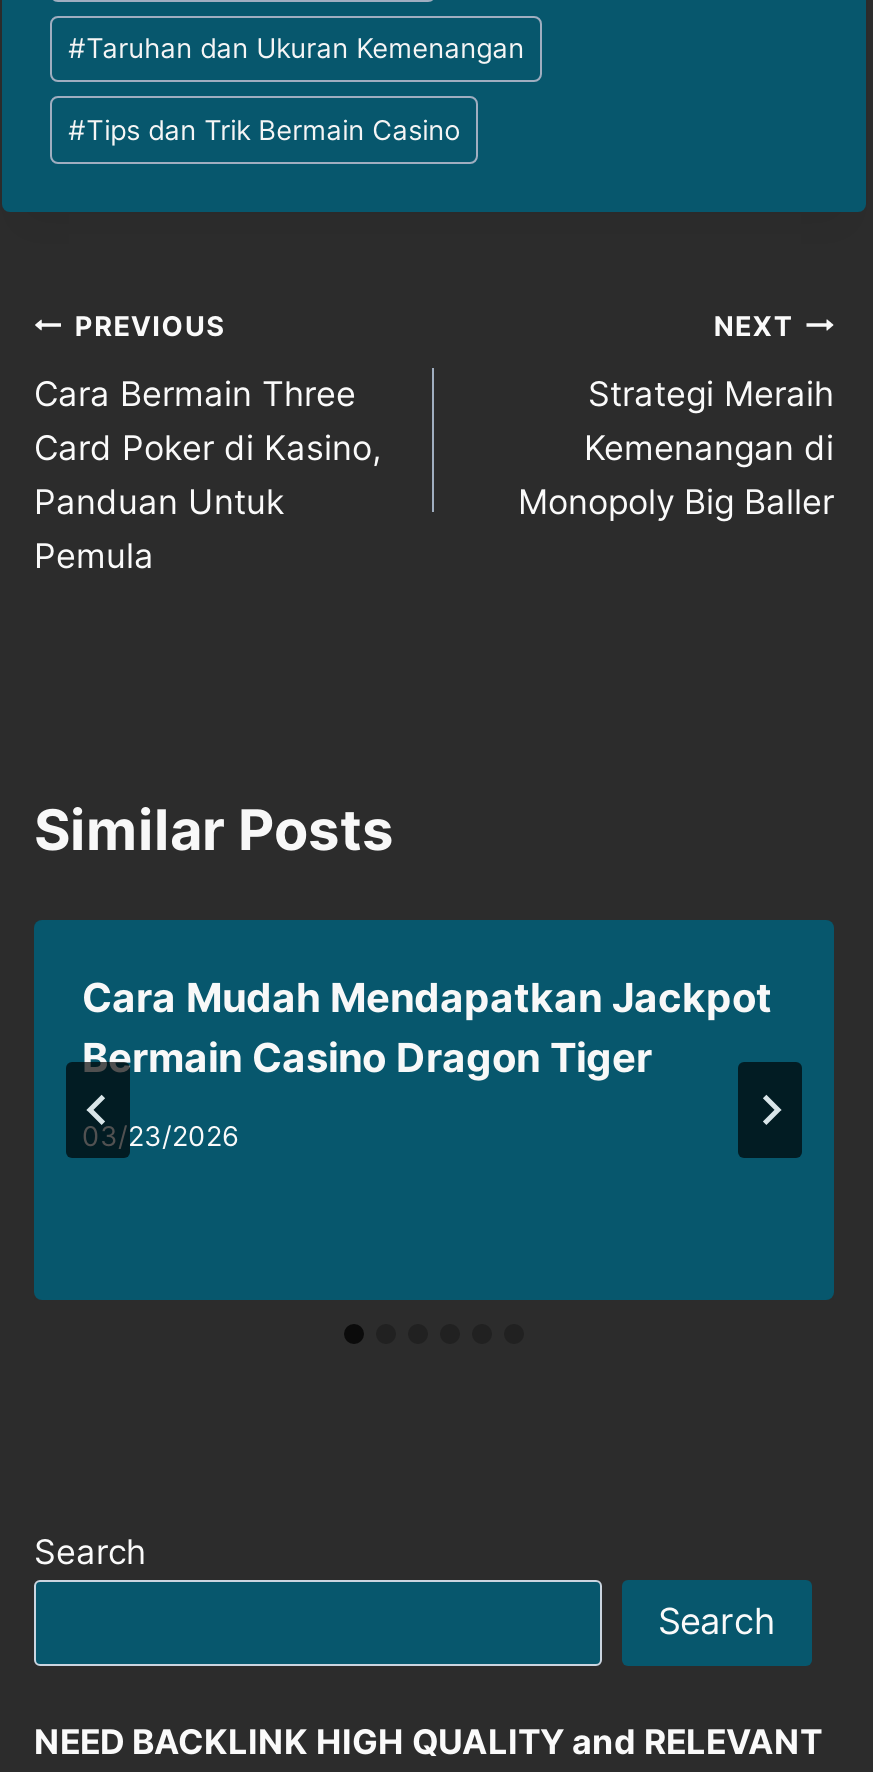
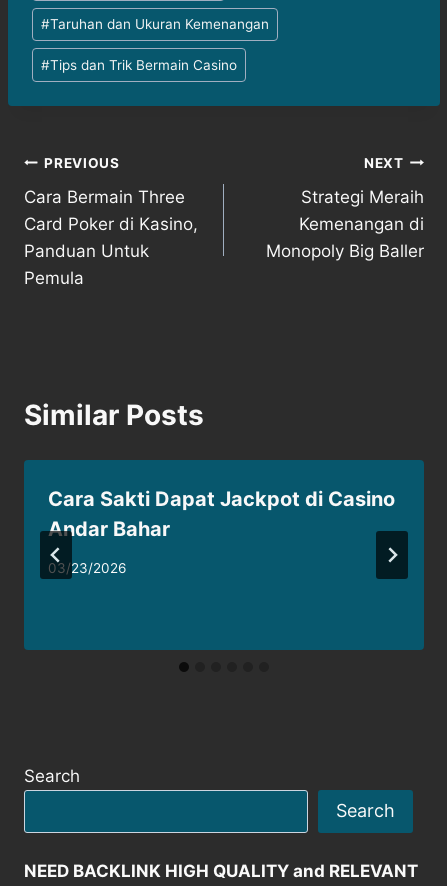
- Cara Mudah Mendapatkan Jackpot
- Bermain Casino Dragon Tiger
+ Cara Sakti Dapat Jackpot di Casino
+ Andar Bahar
